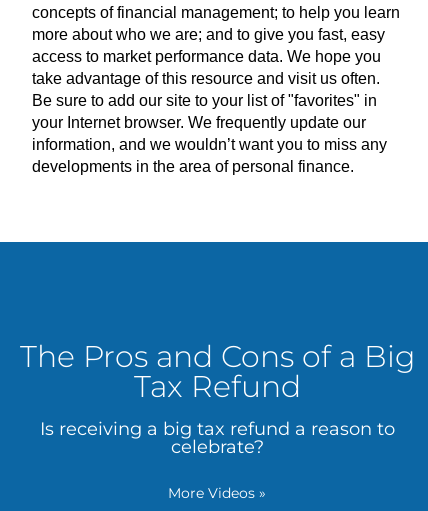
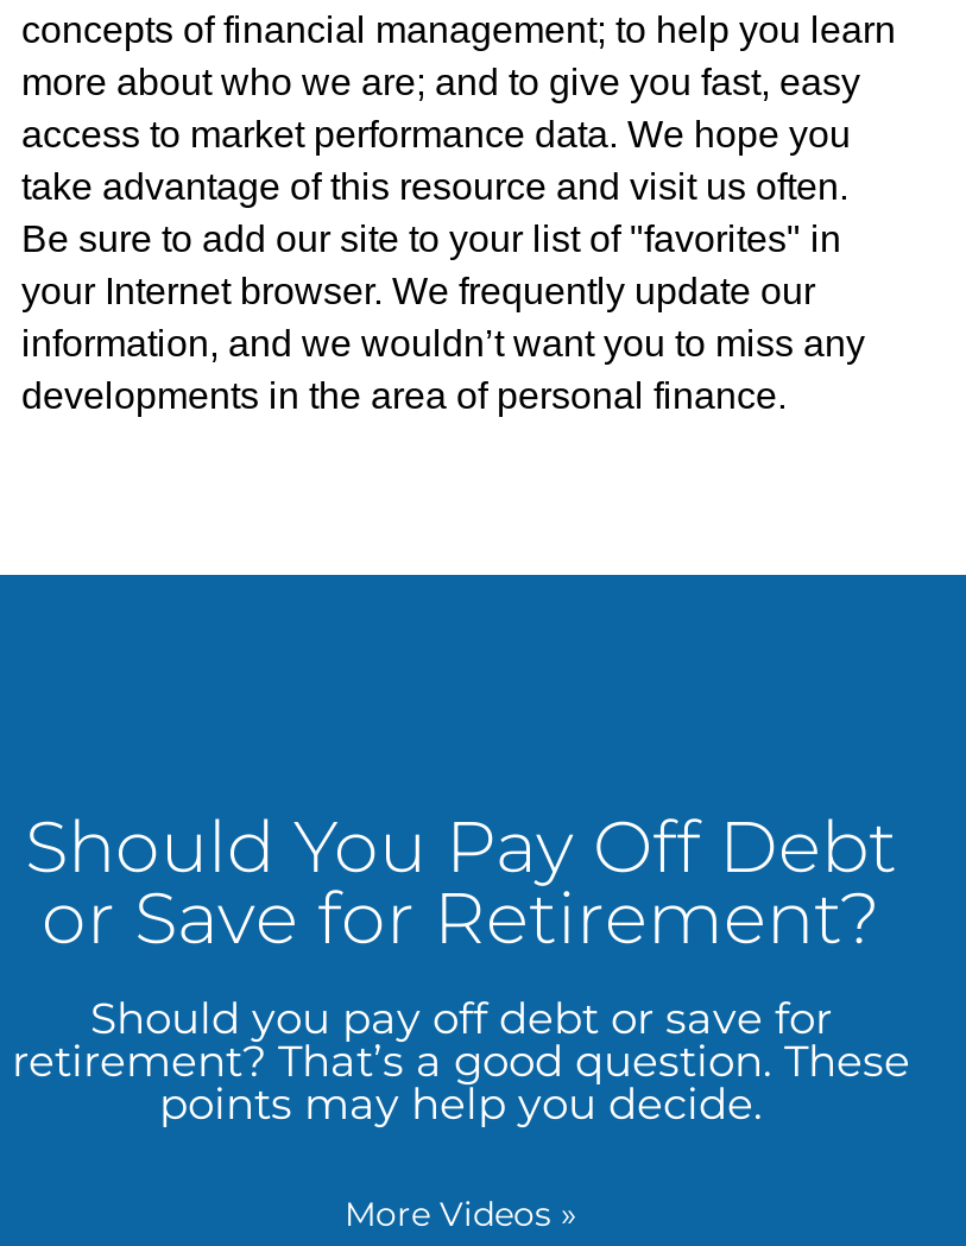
- The Pros and Cons of a Big
- Tax Refund
- Is receiving a big tax refund a reason to
- celebrate?
+ Should You Pay Off Debt
+ or Save for Retirement?
+ Should you pay off debt or save for
+ retirement? That’s a good question. These
+ points may help you decide.
